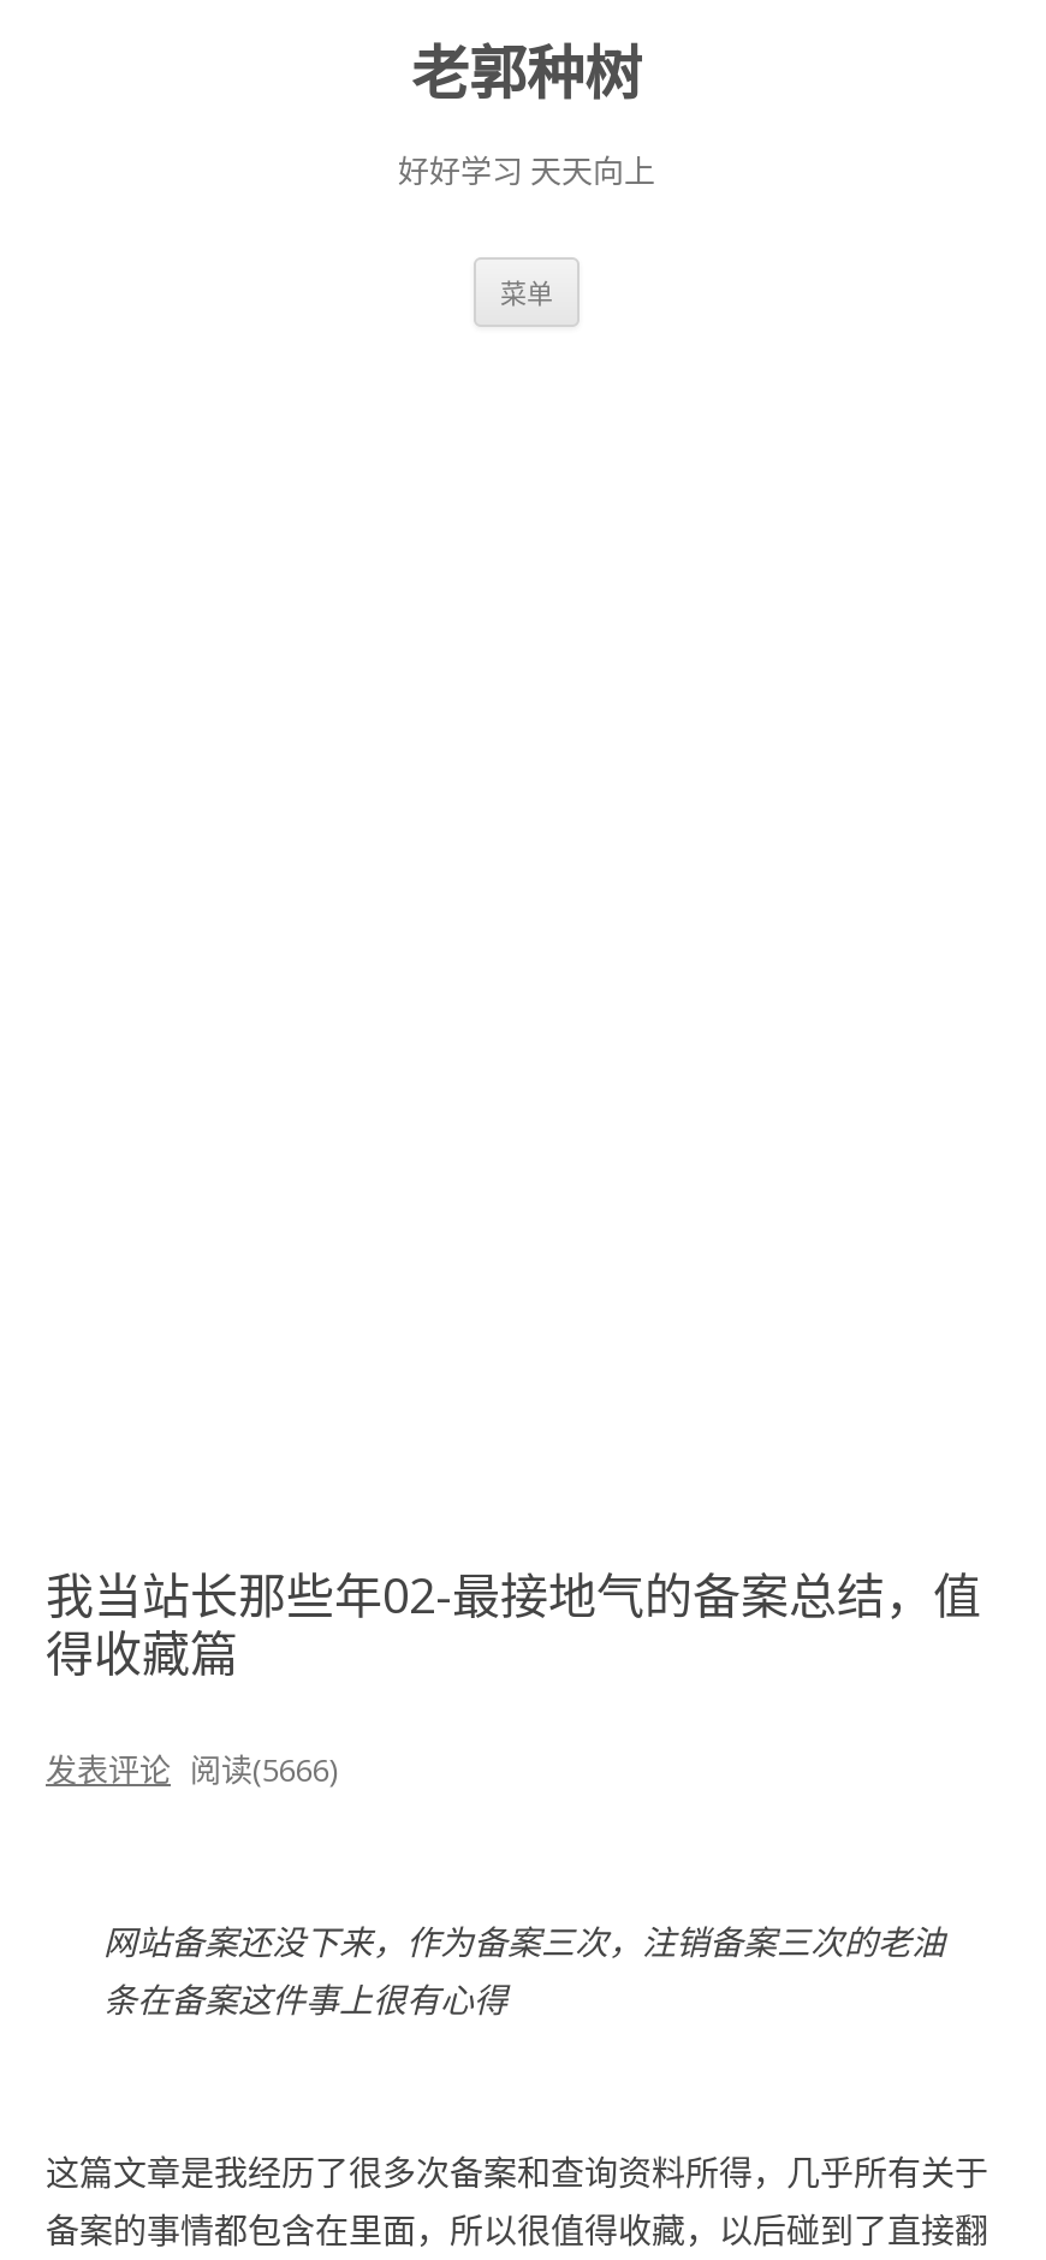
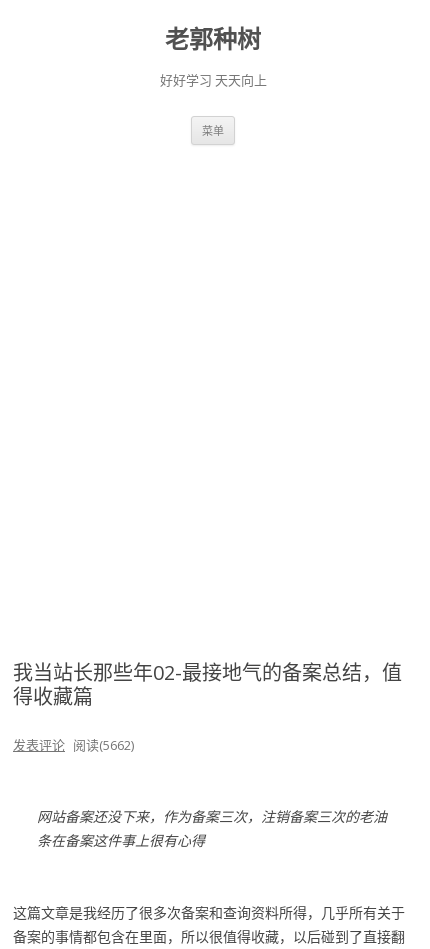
- 发表评论 阅读(5666)
+ 发表评论 阅读(5662)
